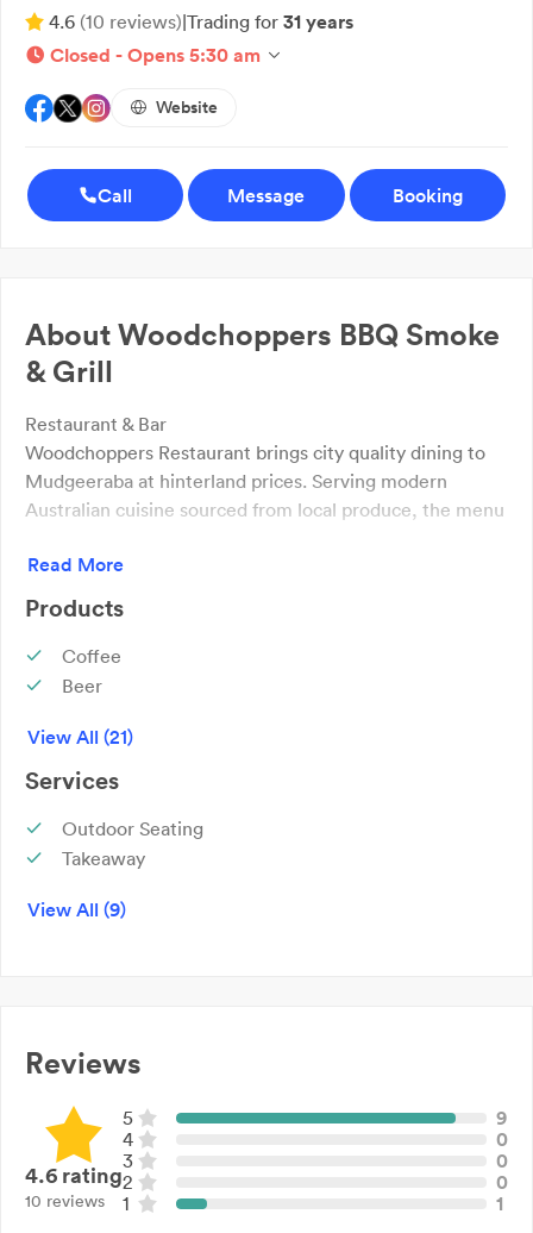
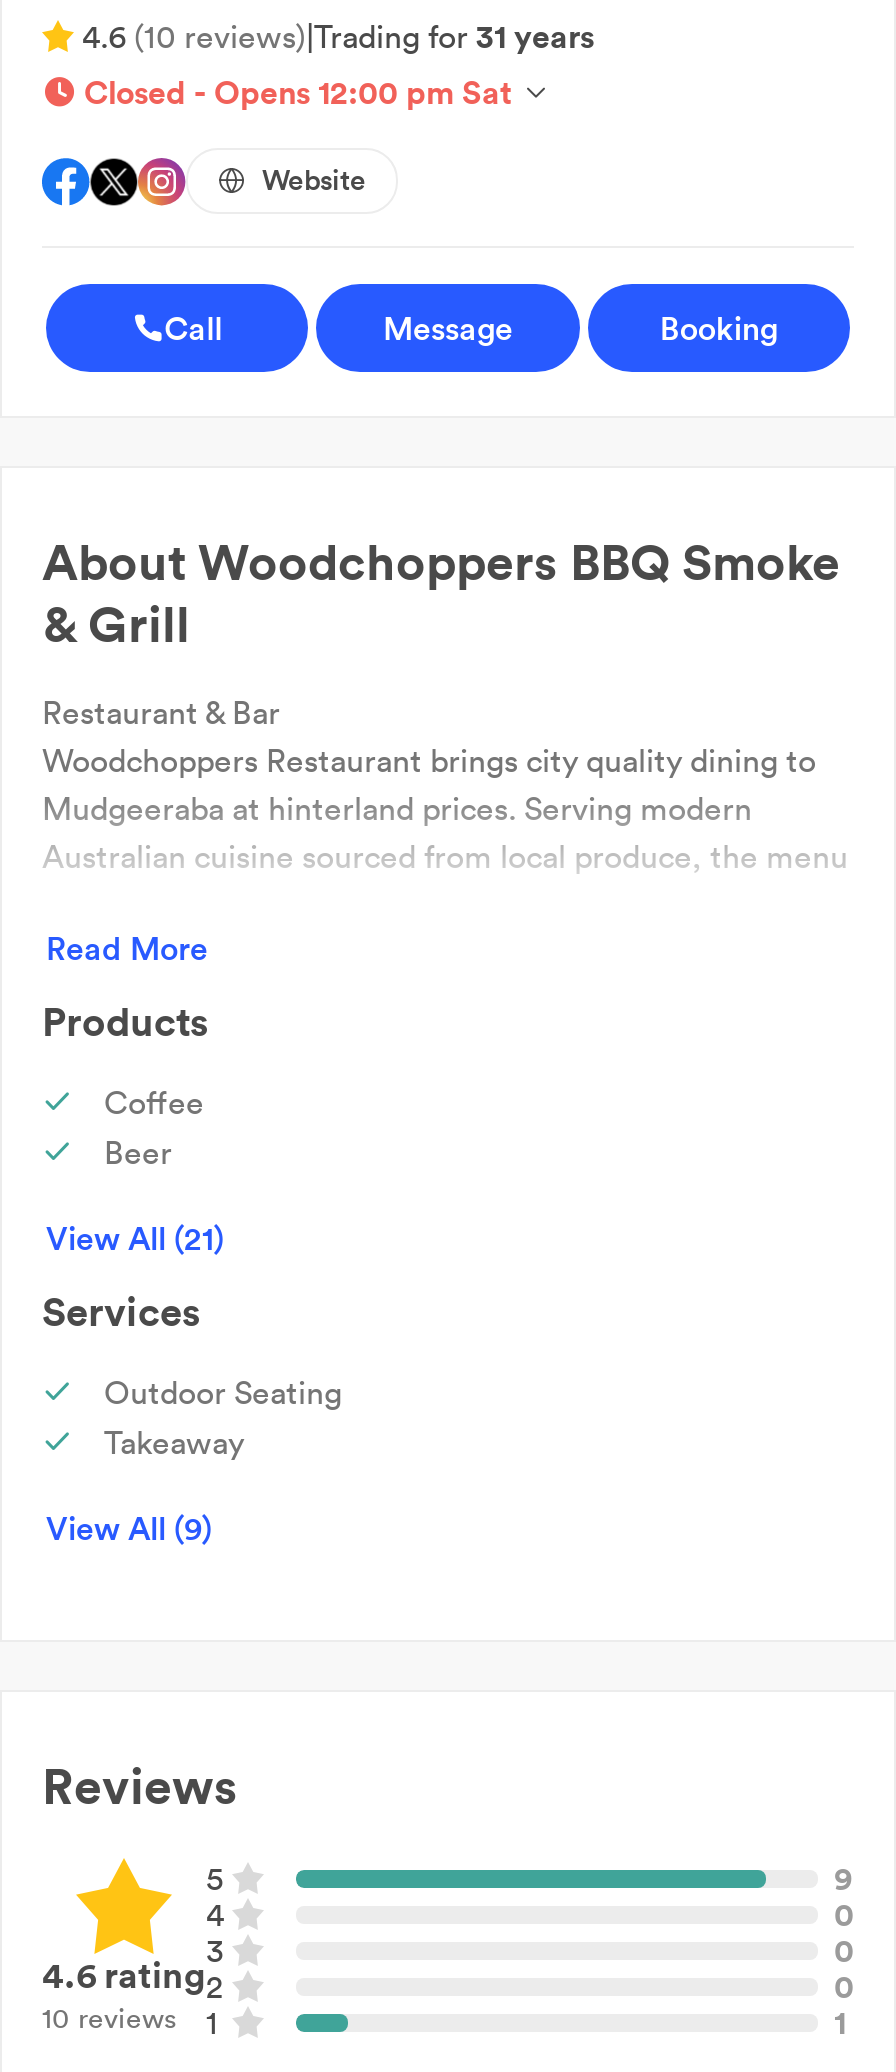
- Closed - Opens 5:30 am
+ Closed - Opens 12:00 pm Sat
